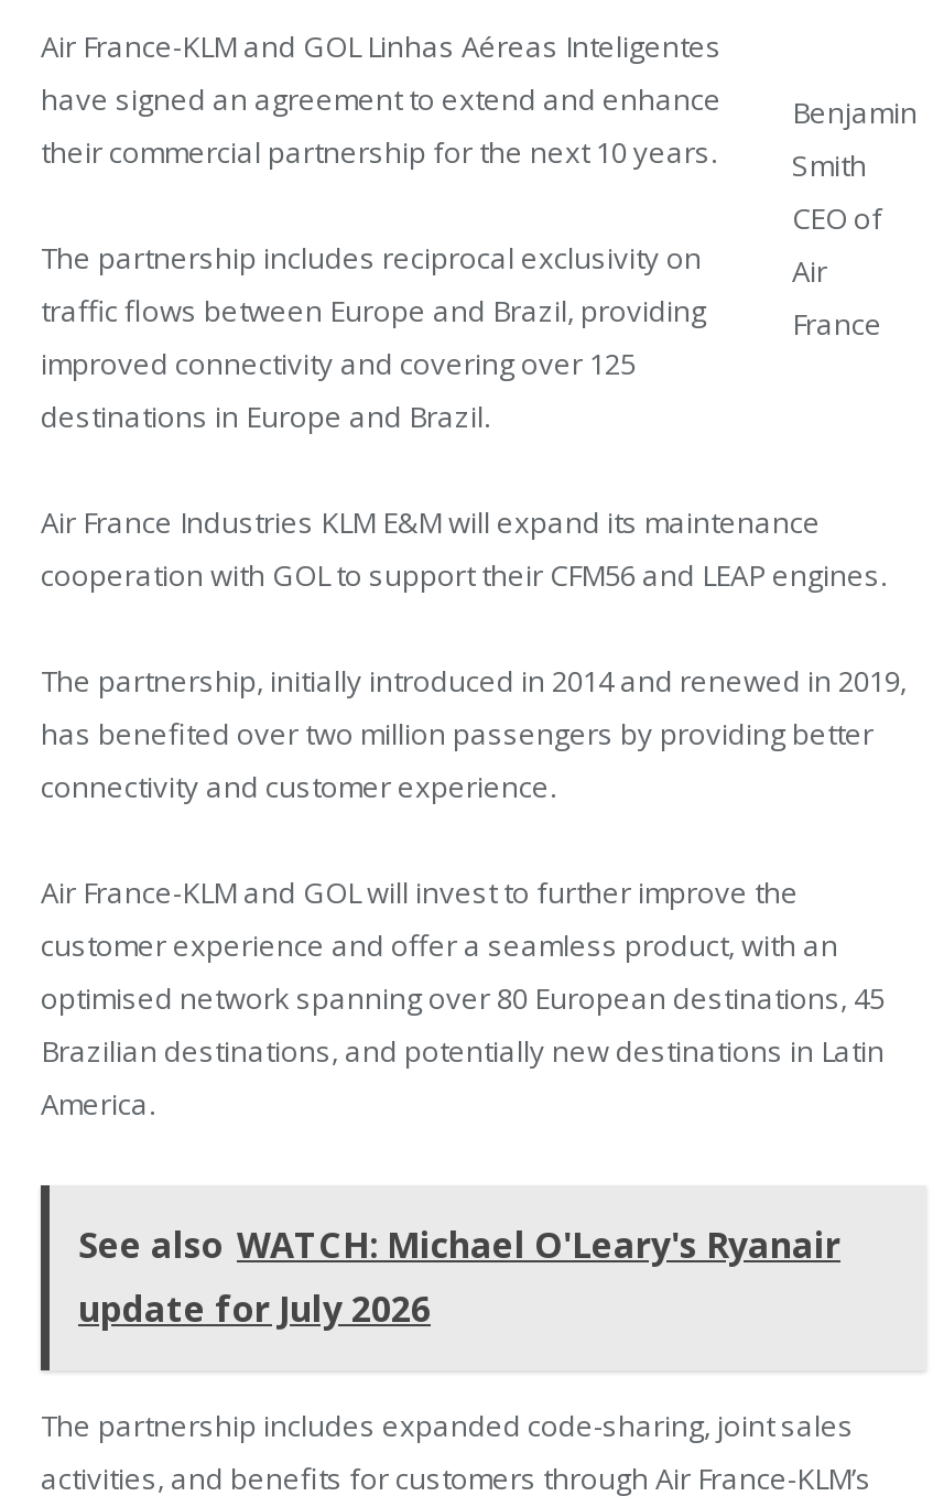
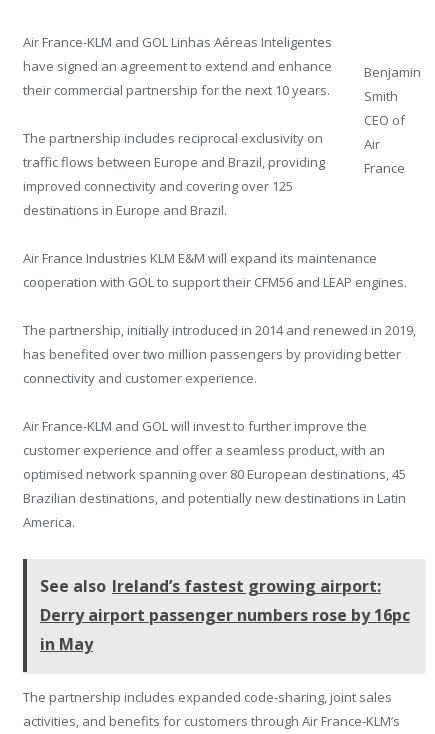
- See also WATCH: Michael O'Leary's Ryanair
- update for July 2026
+ See also Ireland’s fastest growing airport:
+ Derry airport passenger numbers rose by 16pc
+ in May
